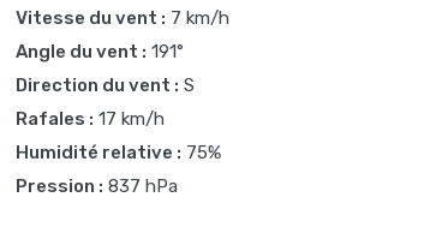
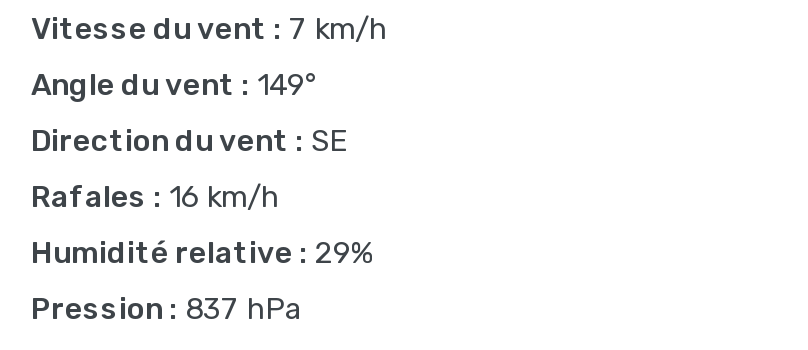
- Angle du vent : 191°
+ Angle du vent : 149°

- Direction du vent : S
+ Direction du vent : SE

- Rafales : 17 km/h
+ Rafales : 16 km/h

- Humidité relative : 75%
+ Humidité relative : 29%
